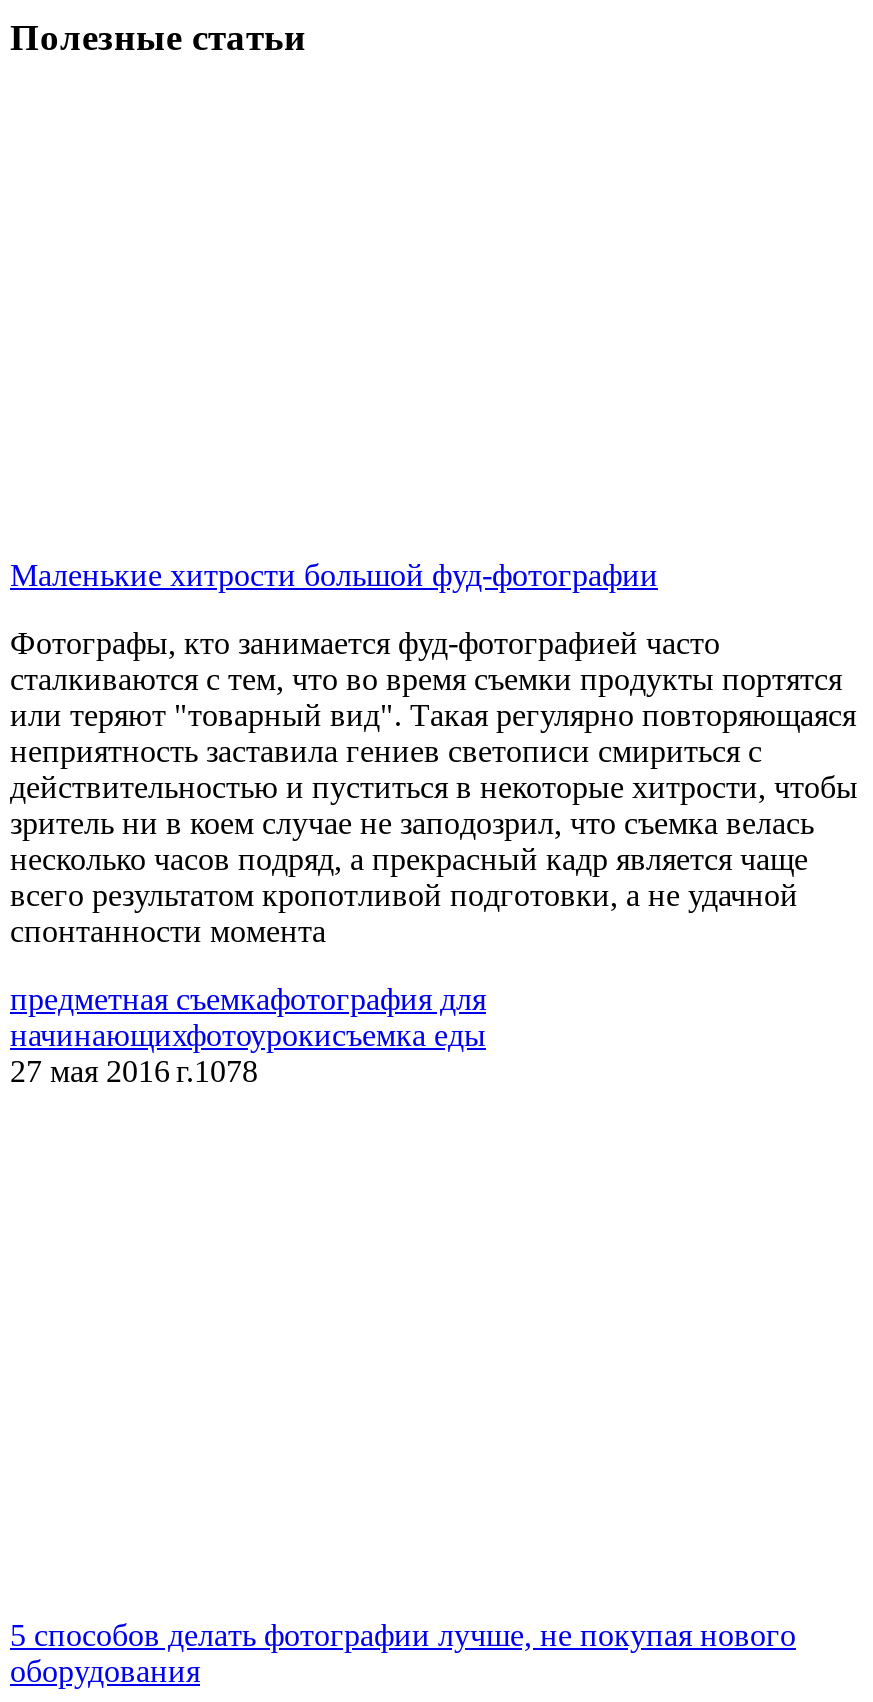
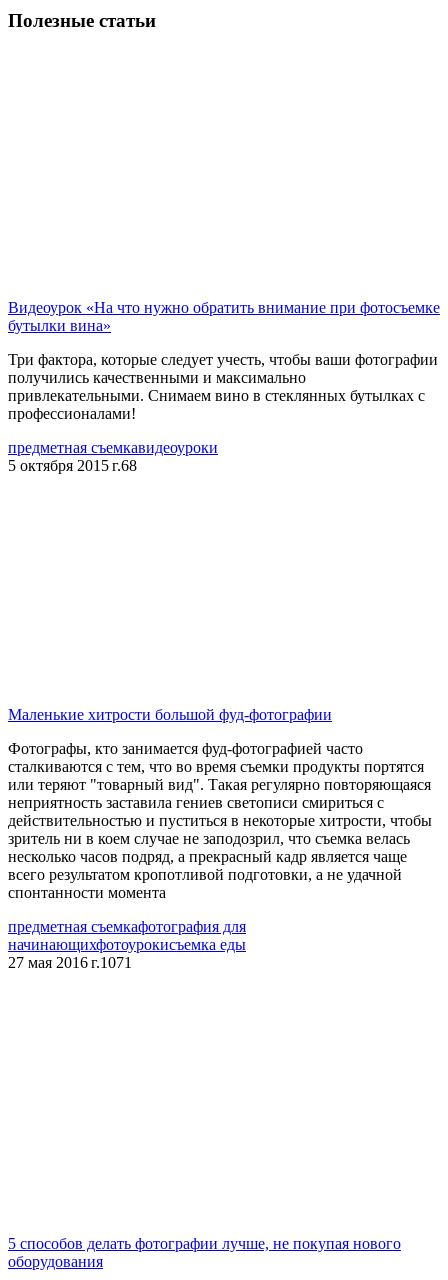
+ Видеоурок «На что нужно обратить внимание при фотосъемке
+ бутылки вина»
+ Три фактора, которые следует учесть, чтобы ваши фотографии
+ получились качественными и максимально
+ привлекательными. Снимаем вино в стеклянных бутылках с
+ профессионалами!
+ предметная съемкавидеоуроки
+ 5 октября 2015 г.68

- 27 мая 2016 г.1078
+ 27 мая 2016 г.1071
